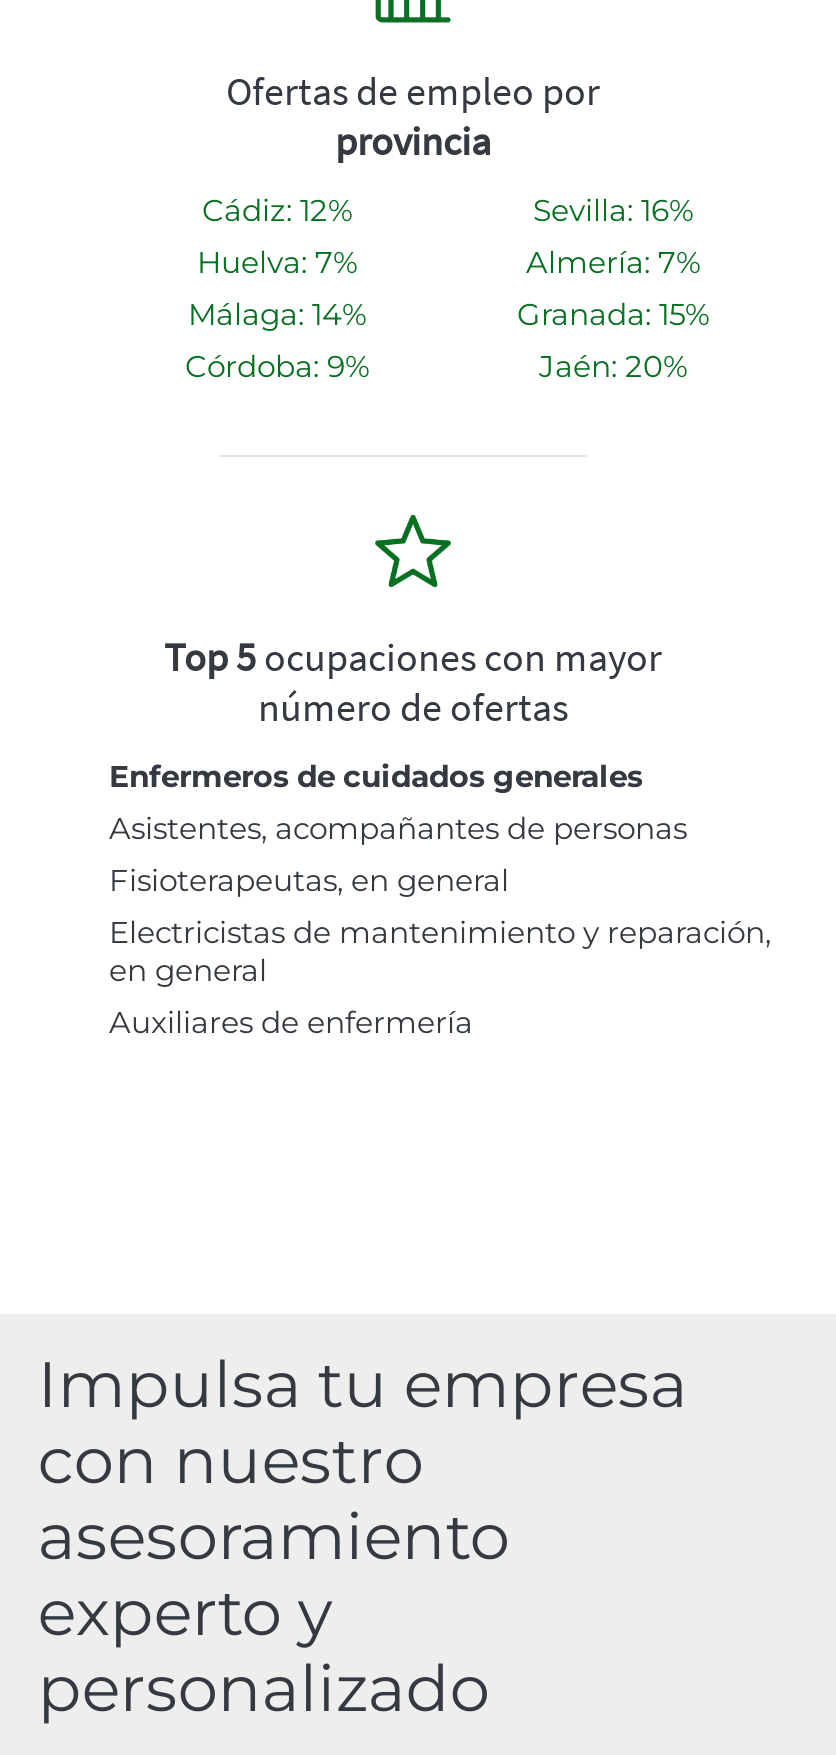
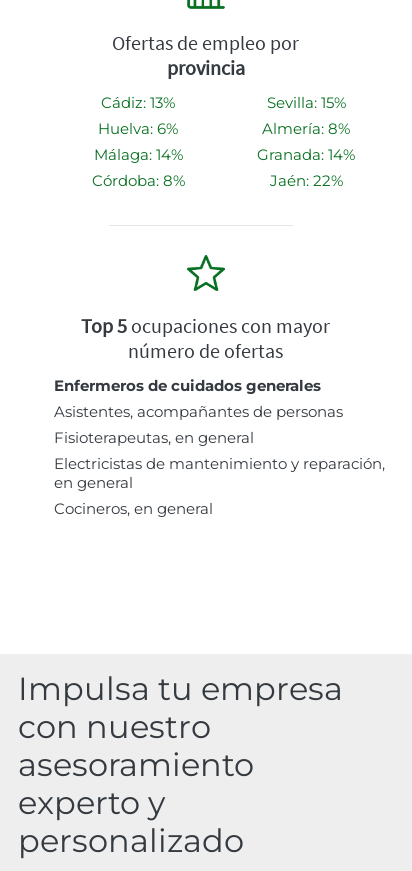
- Cádiz: 12%
+ Cádiz: 13%

- Sevilla: 16%
+ Sevilla: 15%

- Huelva: 7%
+ Huelva: 6%

- Almería: 7%
+ Almería: 8%

- Granada: 15%
+ Granada: 14%

- Córdoba: 9%
+ Córdoba: 8%

- Jaén: 20%
+ Jaén: 22%

- Auxiliares de enfermería
+ Cocineros, en general
